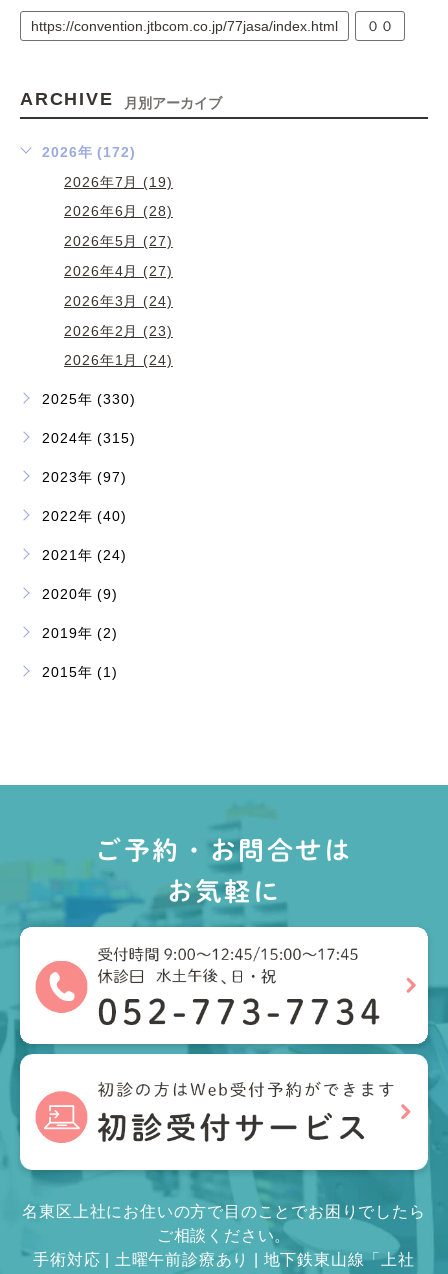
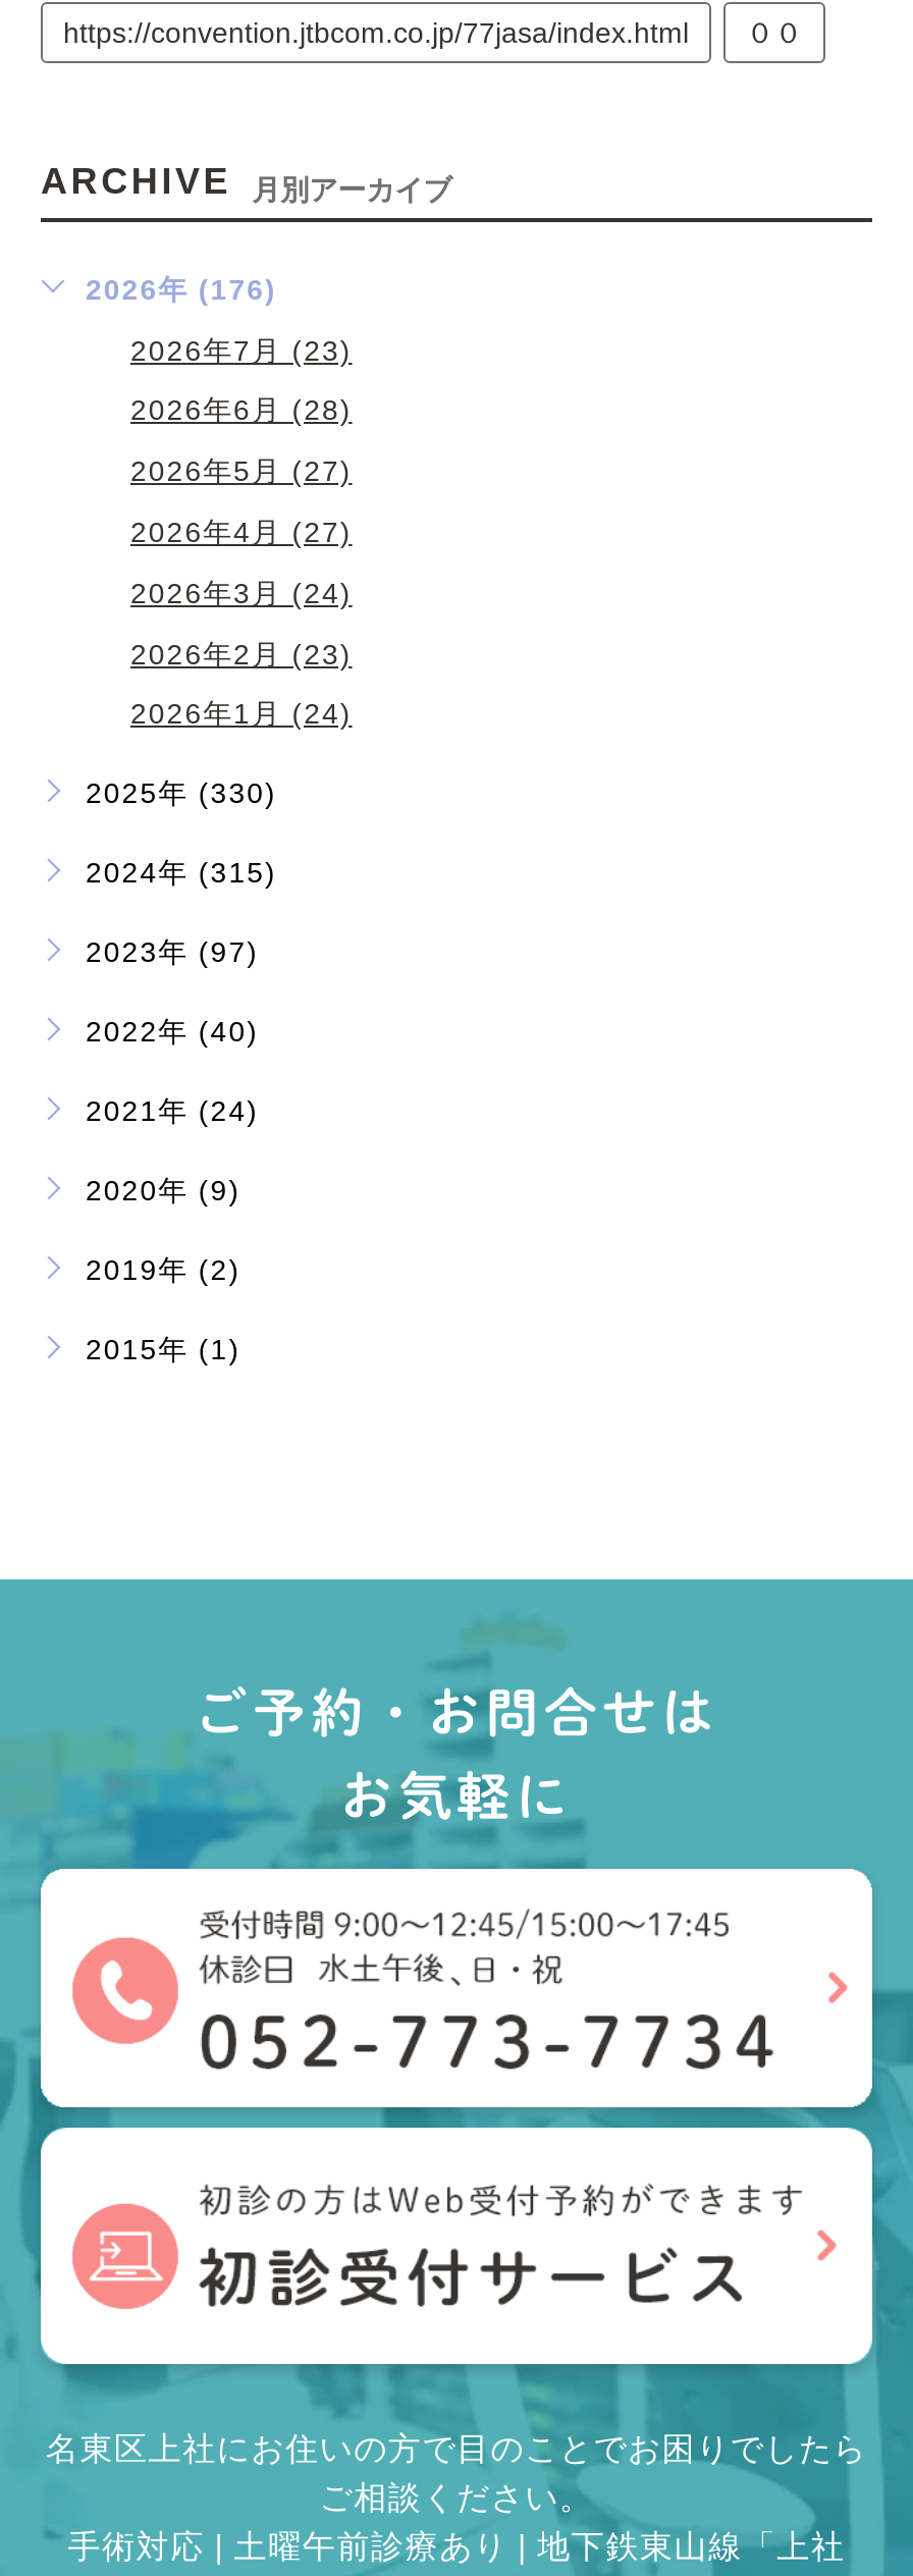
- 2026年 (172)
+ 2026年 (176)

- 2026年7月 (19)
+ 2026年7月 (23)
